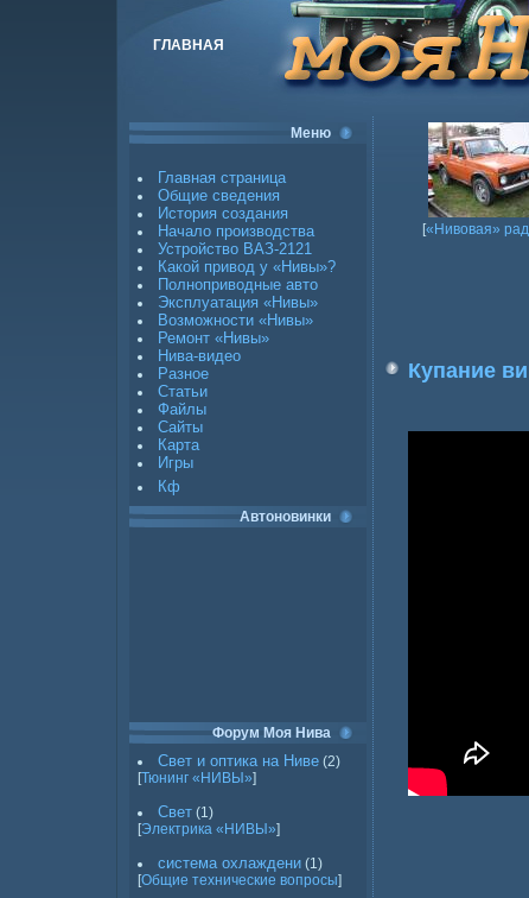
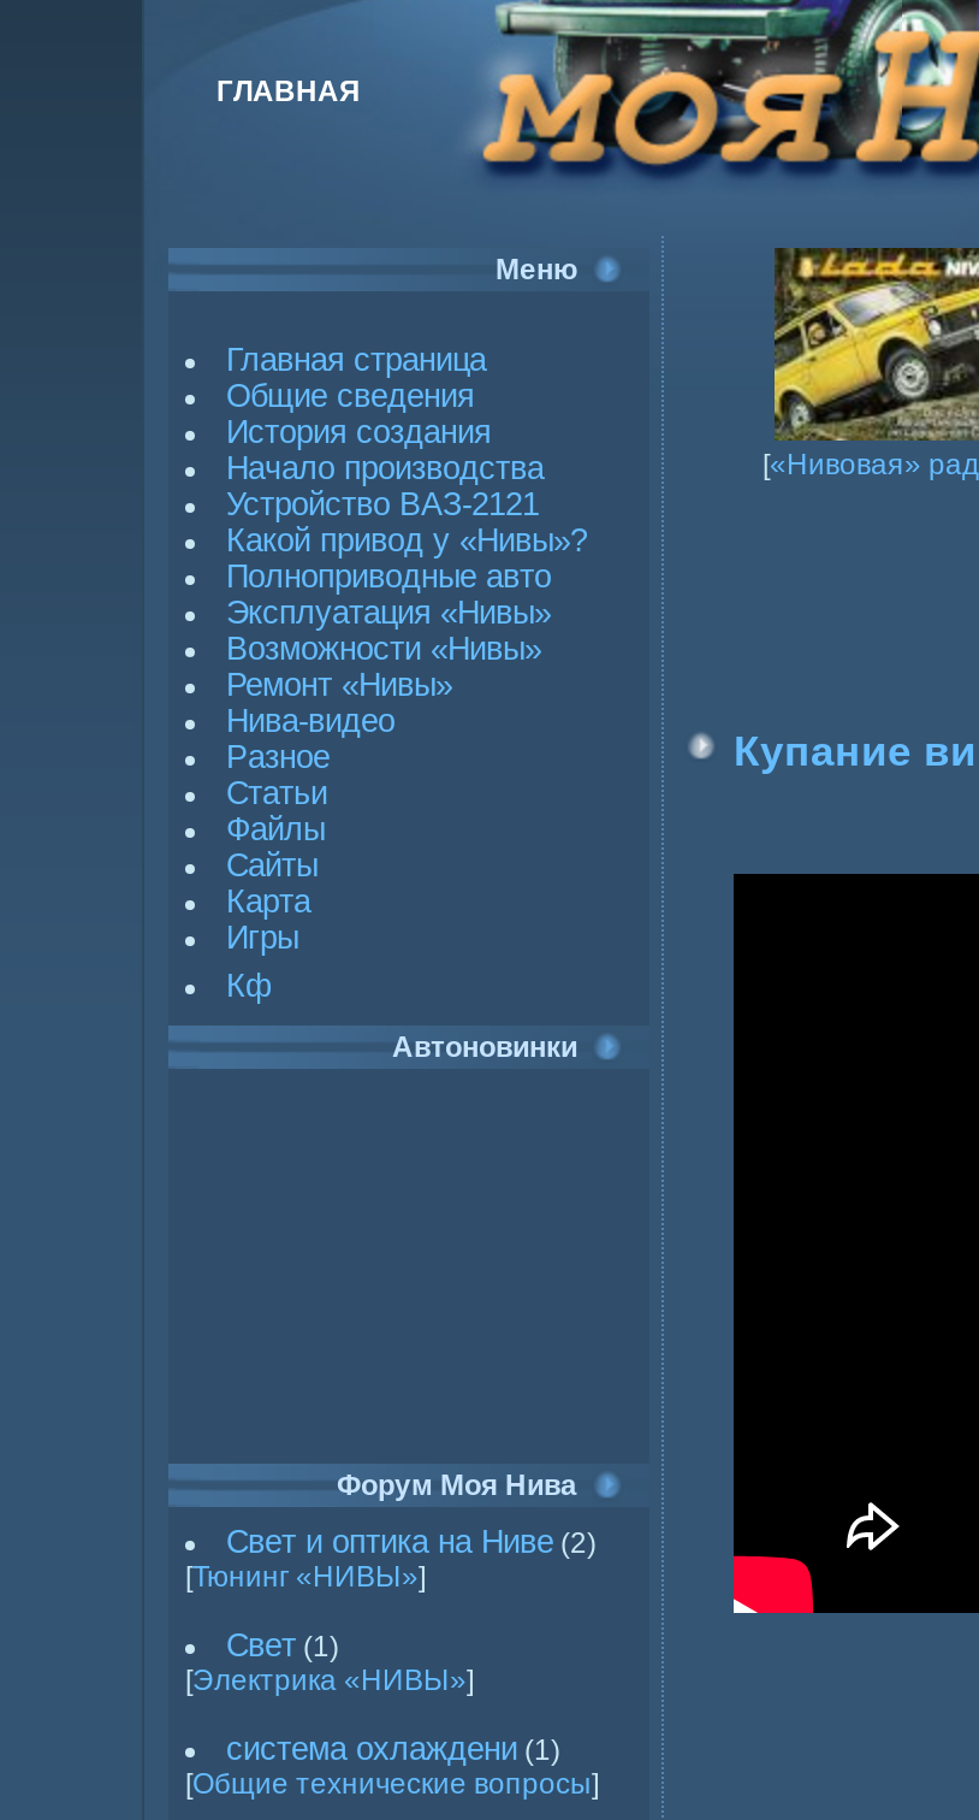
- [image]
+ [image]
